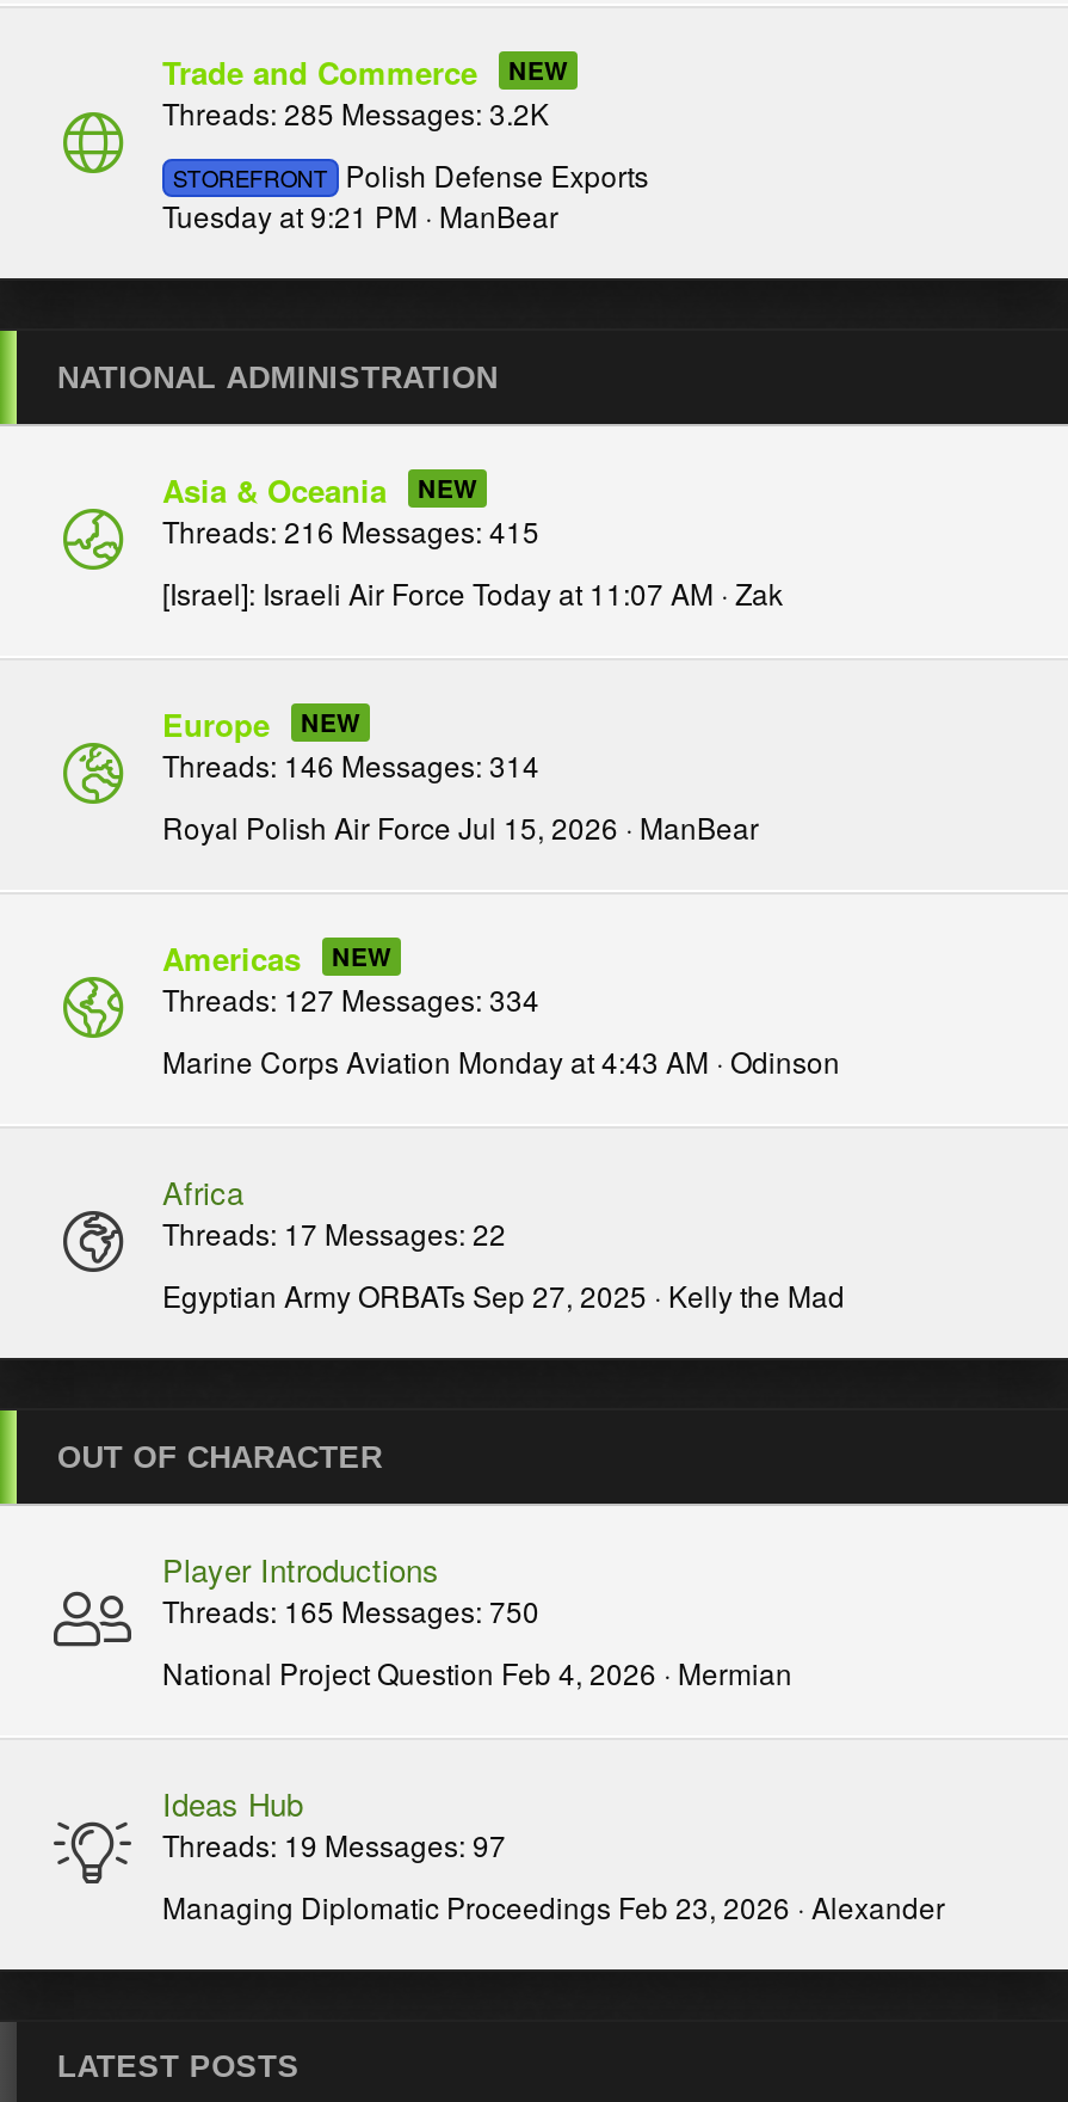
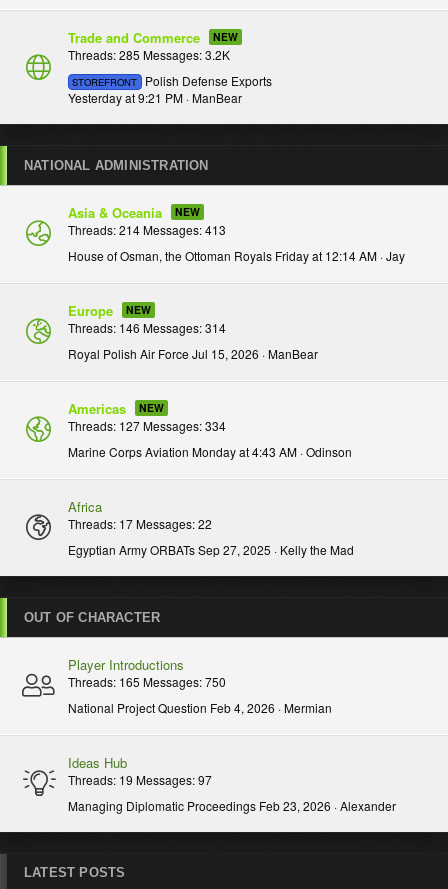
- Tuesday at 9:21 PM ManBear
+ Yesterday at 9:21 PM ManBear

- Threads 216 Messages 415
+ Threads 214 Messages 413

- [Israel]: Israeli Air Force Today at 11:07 AM Zak
+ House of Osman, the Ottoman Royals Friday at 12:14 AM Jay
